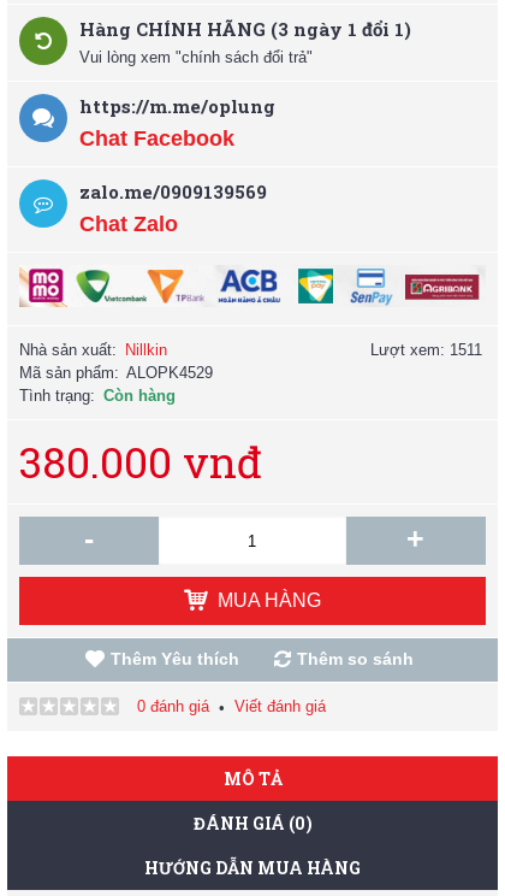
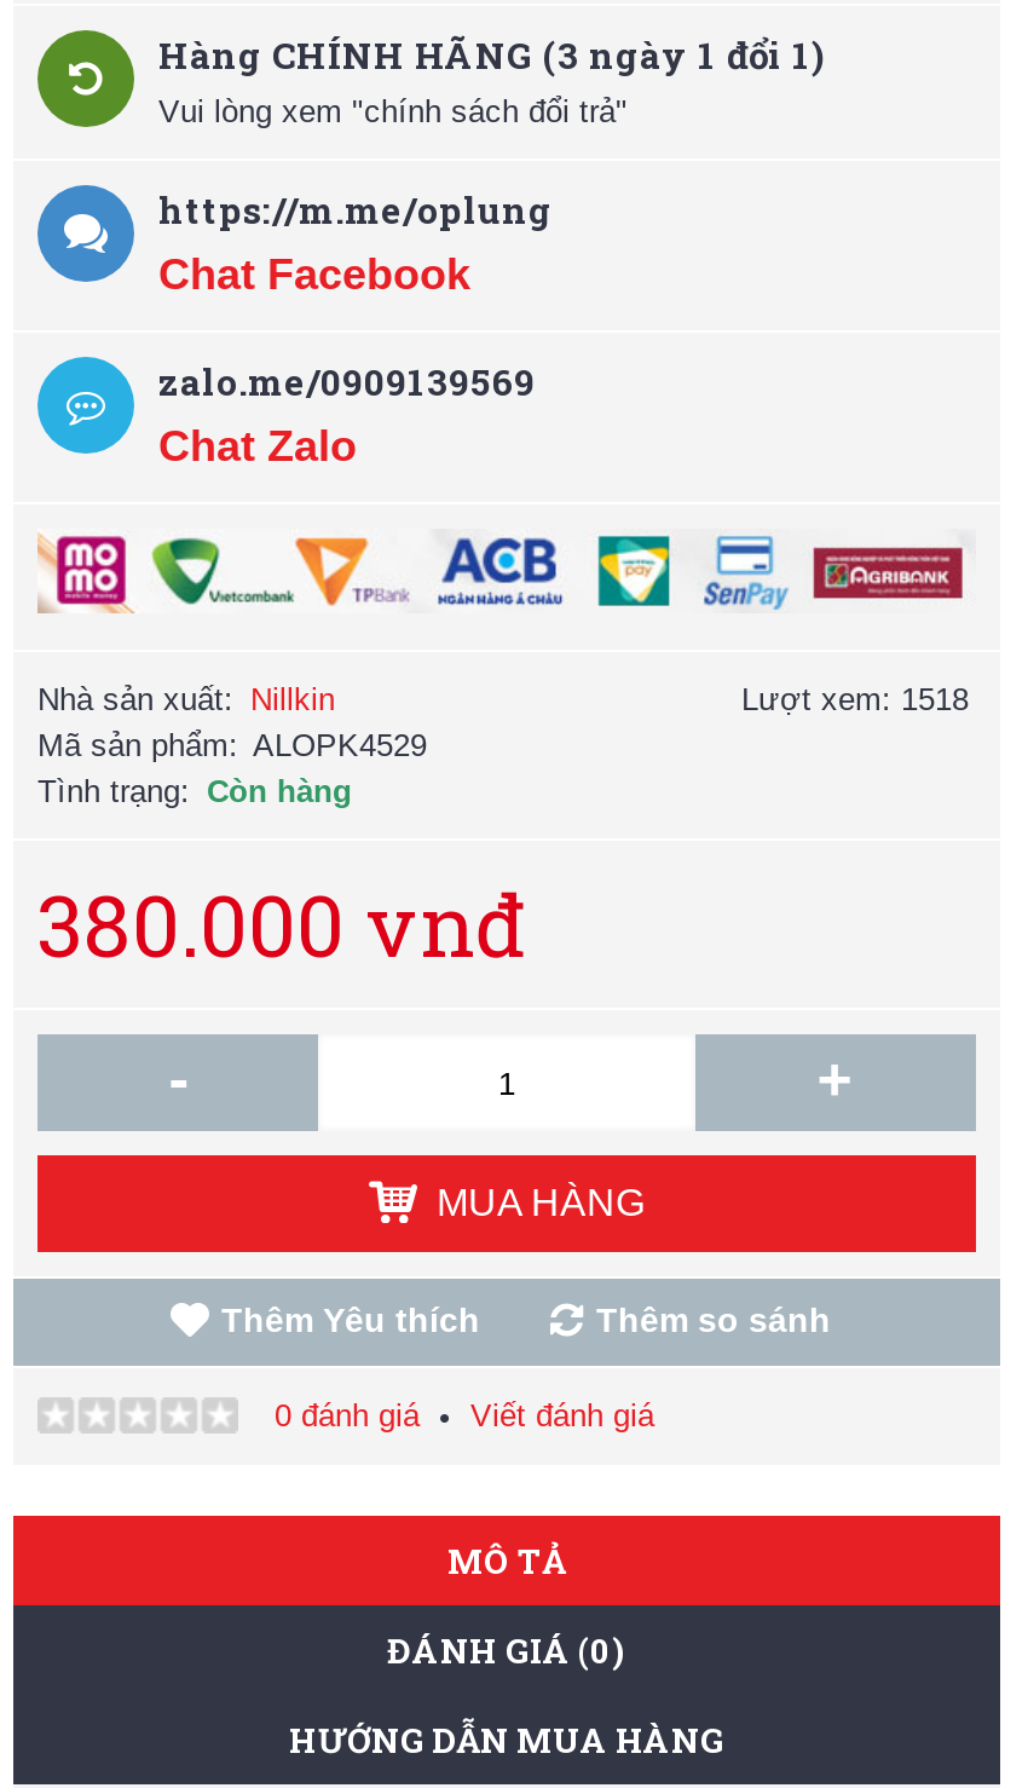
- Lượt xem: 1511
+ Lượt xem: 1518
